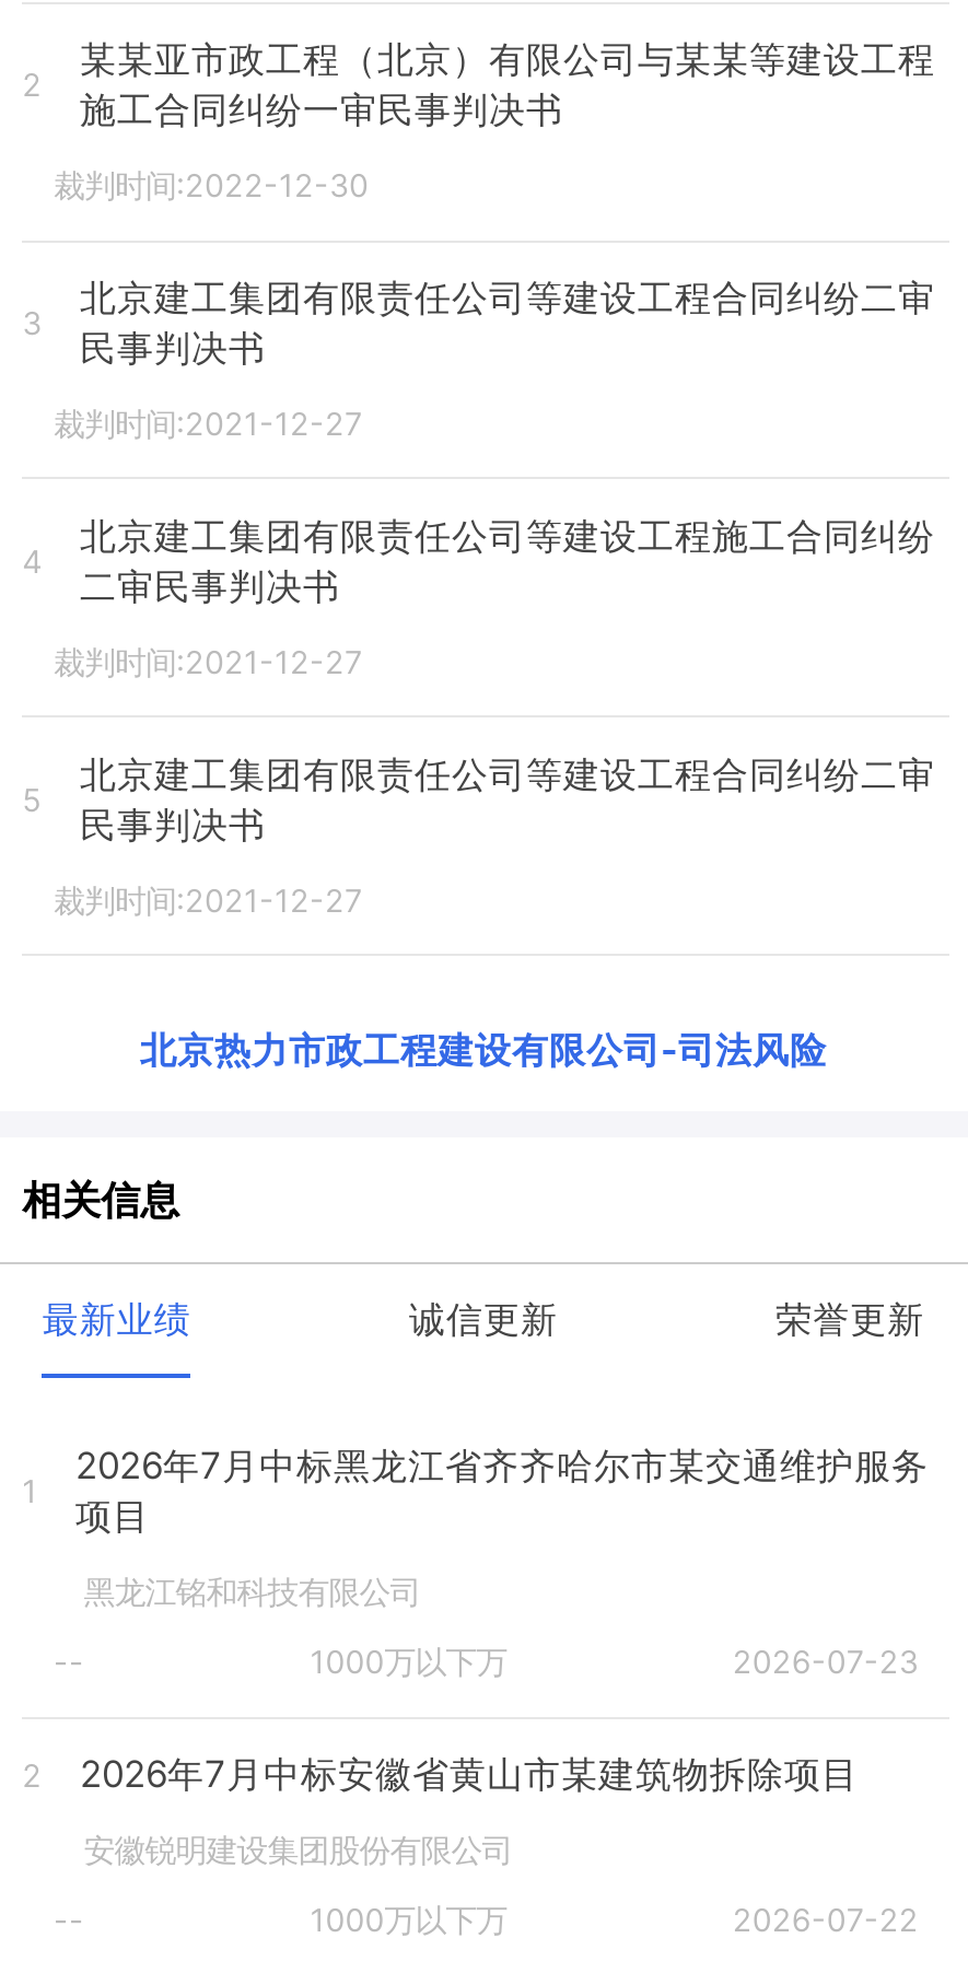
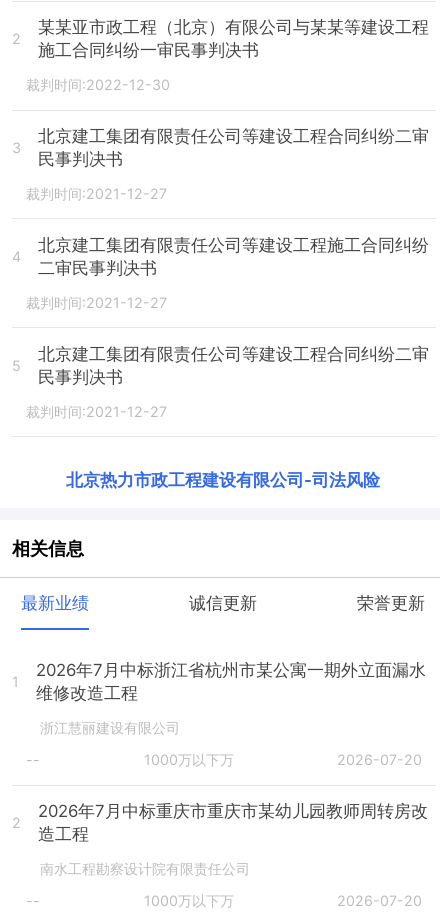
- 2026年7月中标黑龙江省齐齐哈尔市某交通维护服务
- 项目
+ 2026年7月中标浙江省杭州市某公寓一期外立面漏水
+ 维修改造工程

- 黑龙江铭和科技有限公司
+ 浙江慧丽建设有限公司

- 2026-07-23
+ 2026-07-20

- 2026年7月中标安徽省黄山市某建筑物拆除项目
+ 2026年7月中标重庆市重庆市某幼儿园教师周转房改
+ 造工程

- 安徽锐明建设集团股份有限公司
+ 南水工程勘察设计院有限责任公司

- 2026-07-22
+ 2026-07-20
